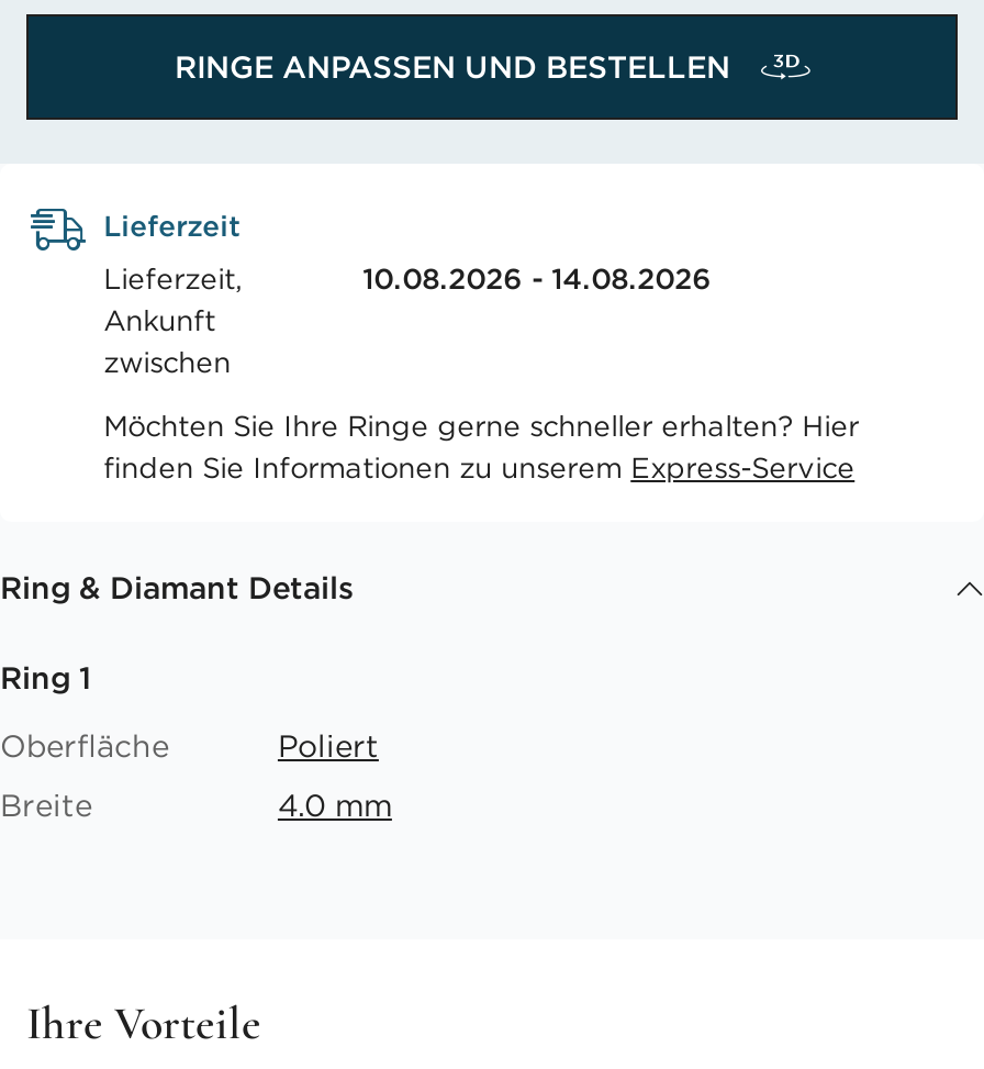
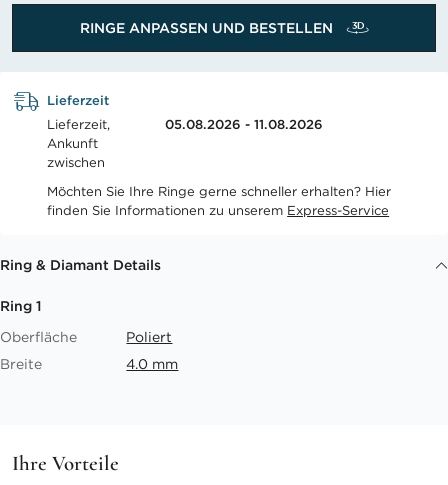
- 10.08.2026 - 14.08.2026
+ 05.08.2026 - 11.08.2026
